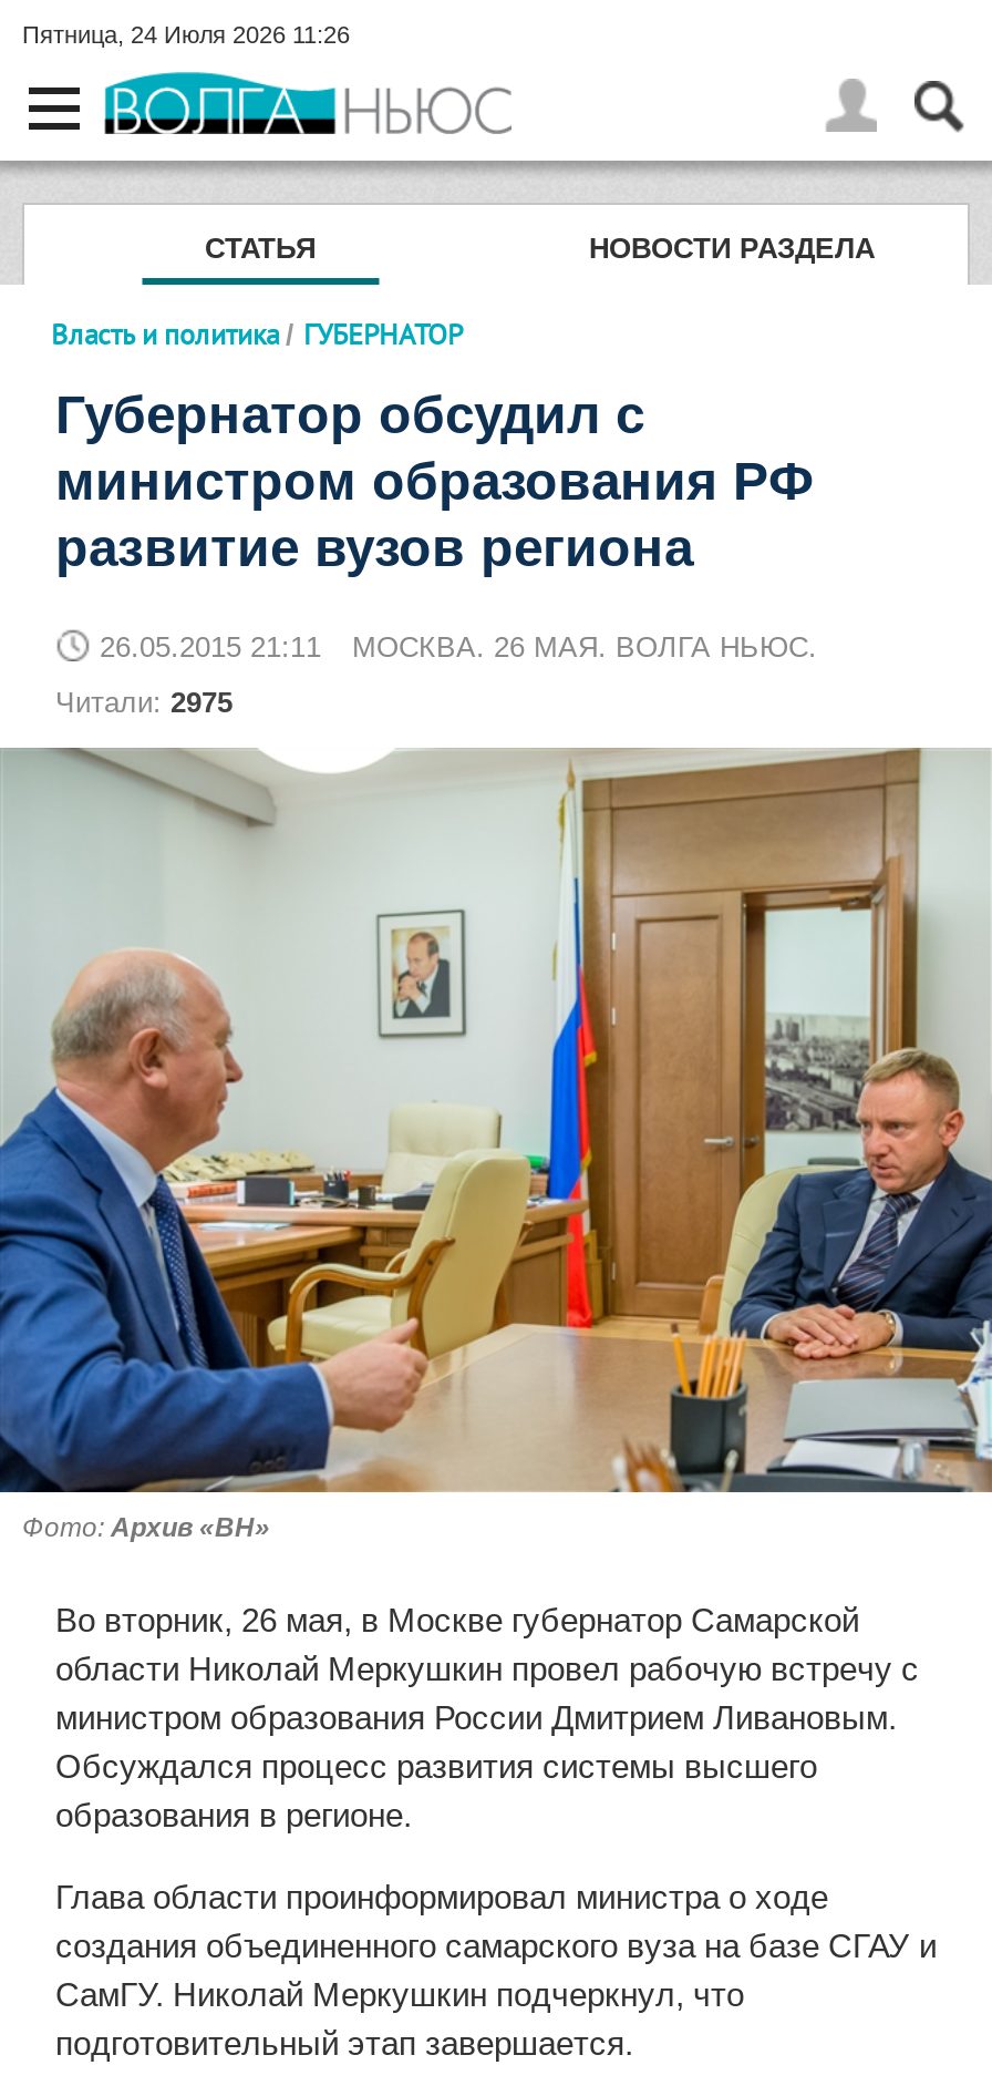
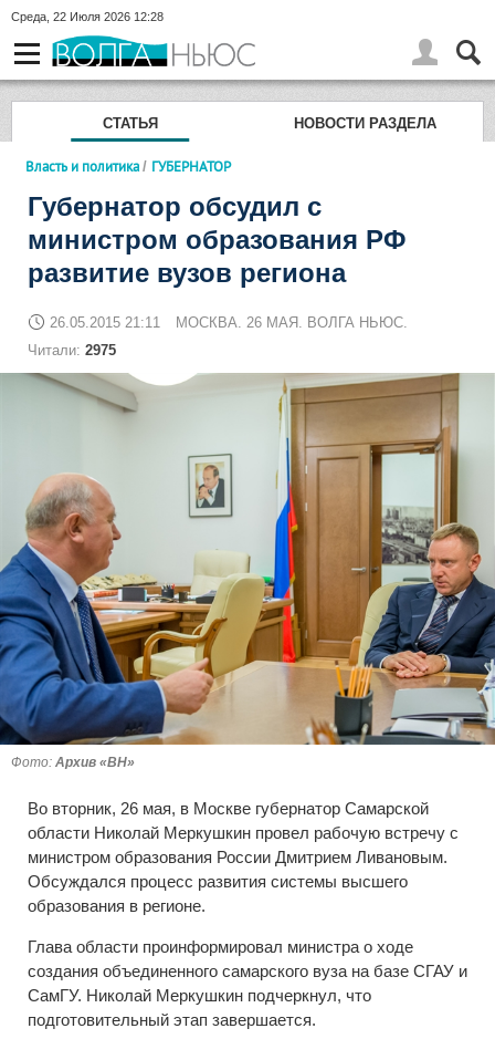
- Пятница, 24 Июля 2026 11:26
+ Среда, 22 Июля 2026 12:28
